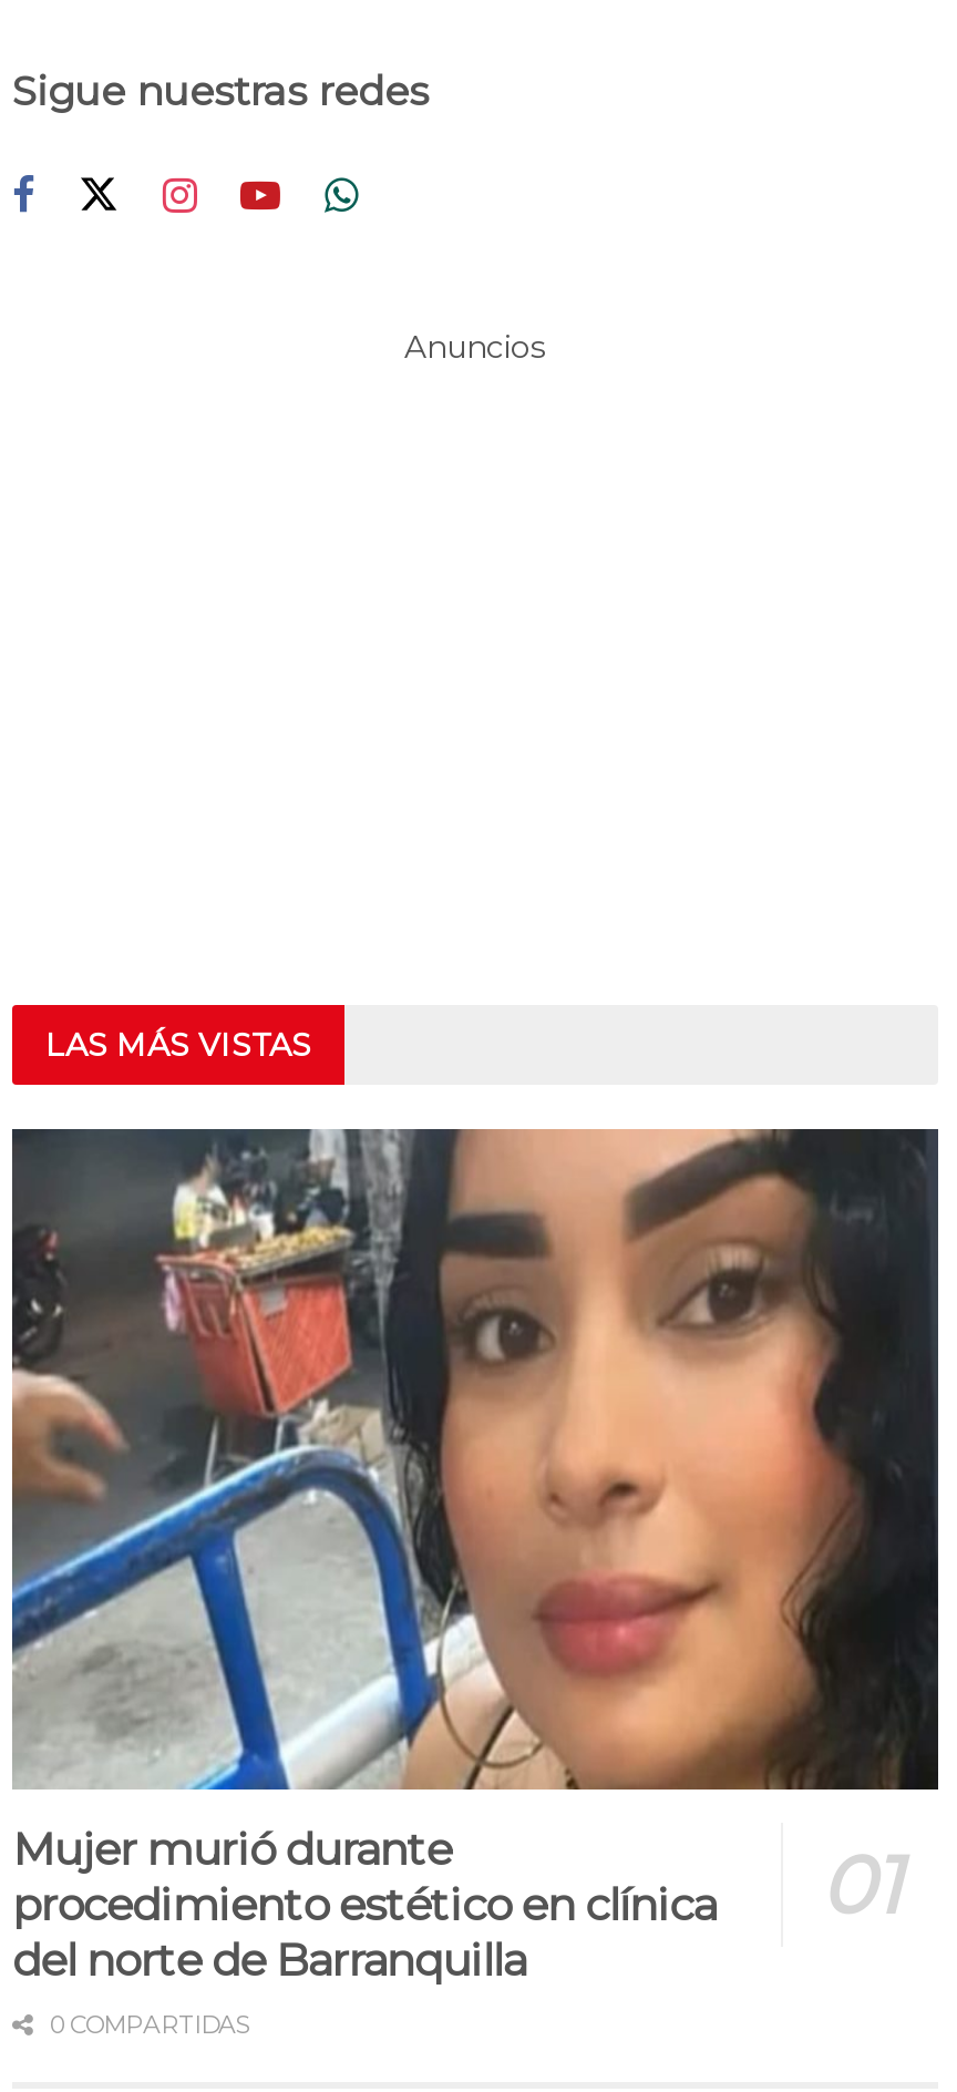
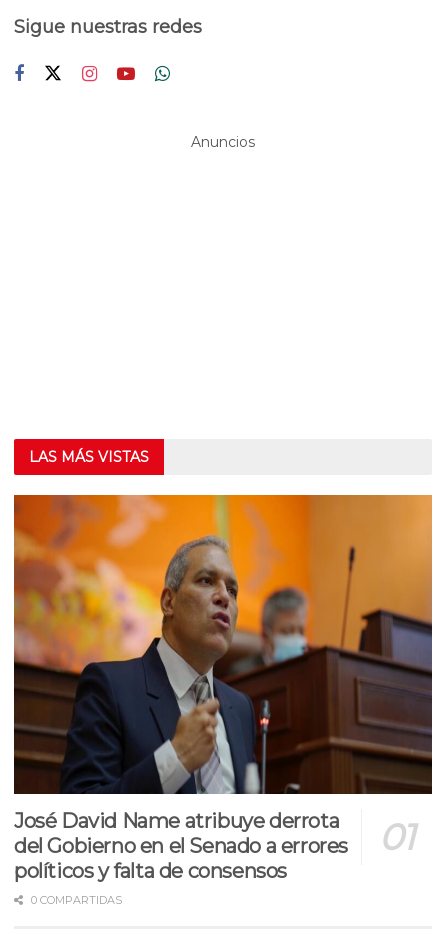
- [image]
- Mujer murió durante
- procedimiento estético en clínica
- del norte de Barranquilla
+ [image]
+ José David Name atribuye derrota
+ del Gobierno en el Senado a errores
+ políticos y falta de consensos
